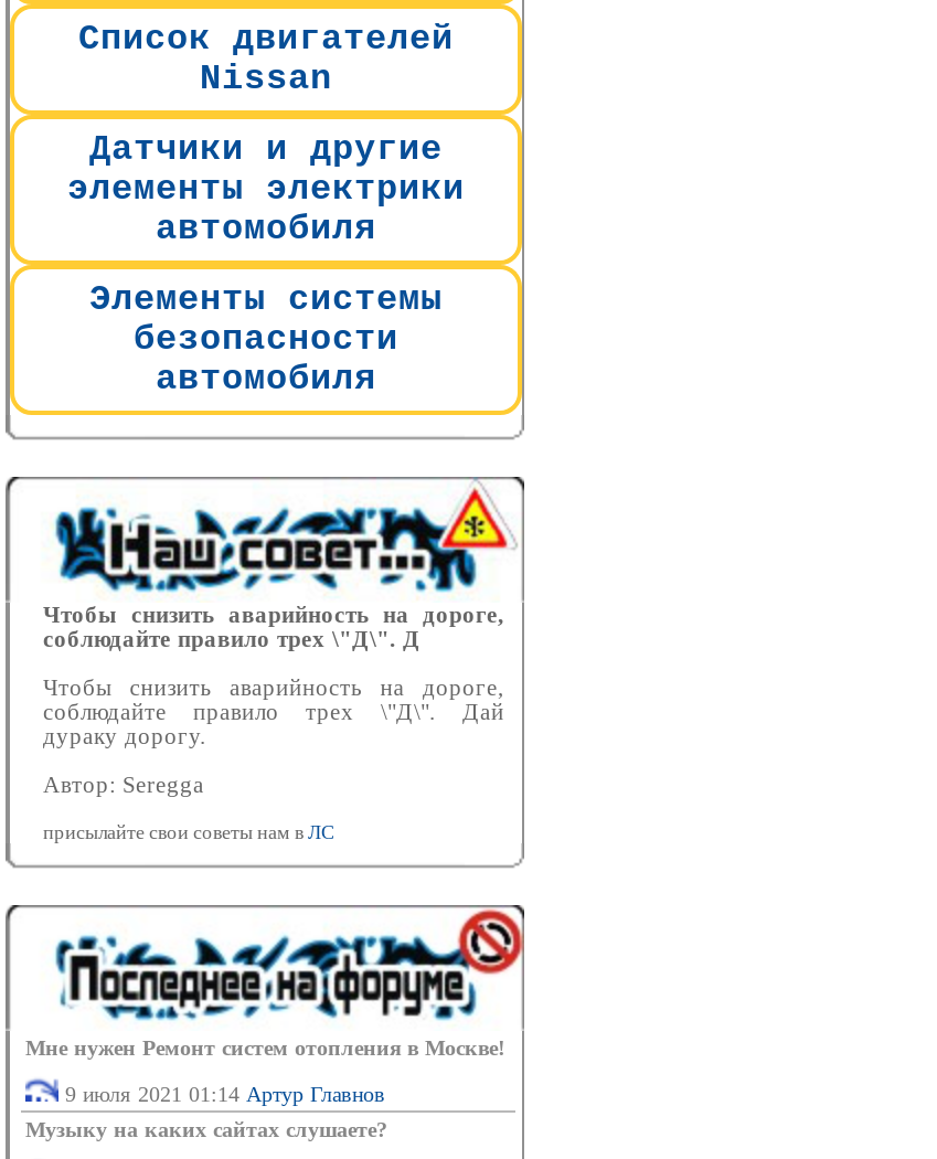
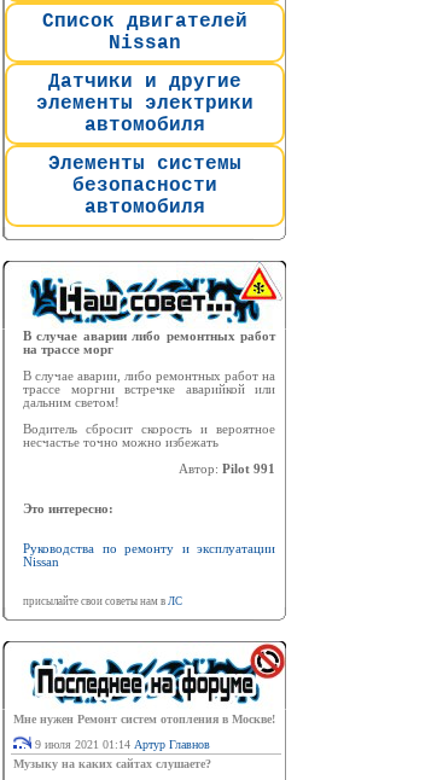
- Чтобы снизить аварийность на дороге,
- соблюдайте правило трех \"Д\". Д
- Чтобы снизить аварийность на дороге,
- соблюдайте правило трех \"Д\". Дай
- дураку дорогу.
- Автор: Seregga
+ В случае аварии либо ремонтных работ
+ на трассе морг
+ В случае аварии, либо ремонтных работ на
+ трассе моргни встречке аварийкой или
+ дальним светом!
+ Водитель сбросит скорость и вероятное
+ несчастье точно можно избежать
+ Автор: Pilot 991
+ Это интересно:
+ Руководства по ремонту и эксплуатации
+ Nissan
